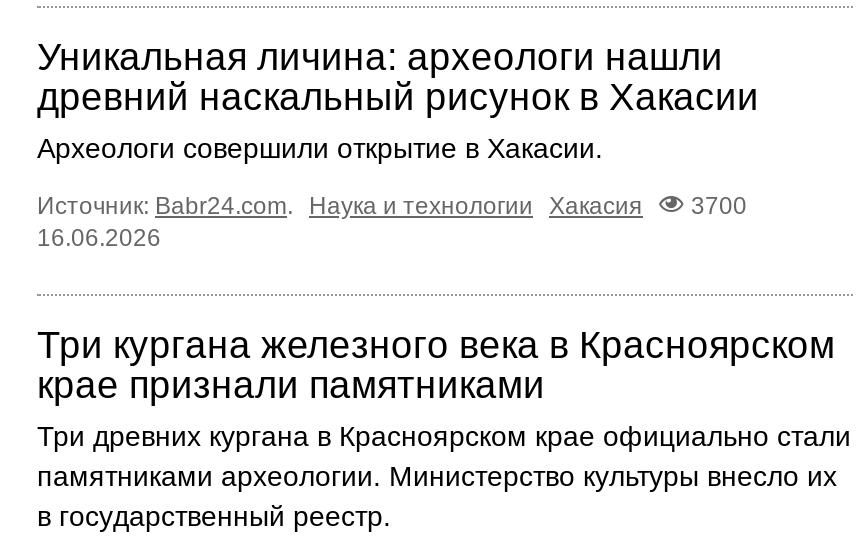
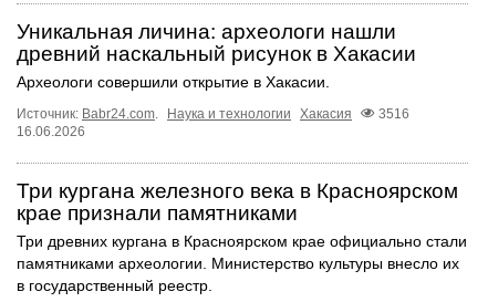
- Источник: Babr24.com. Наука и технологии Хакасия 3700
+ Источник: Babr24.com. Наука и технологии Хакасия 3516
